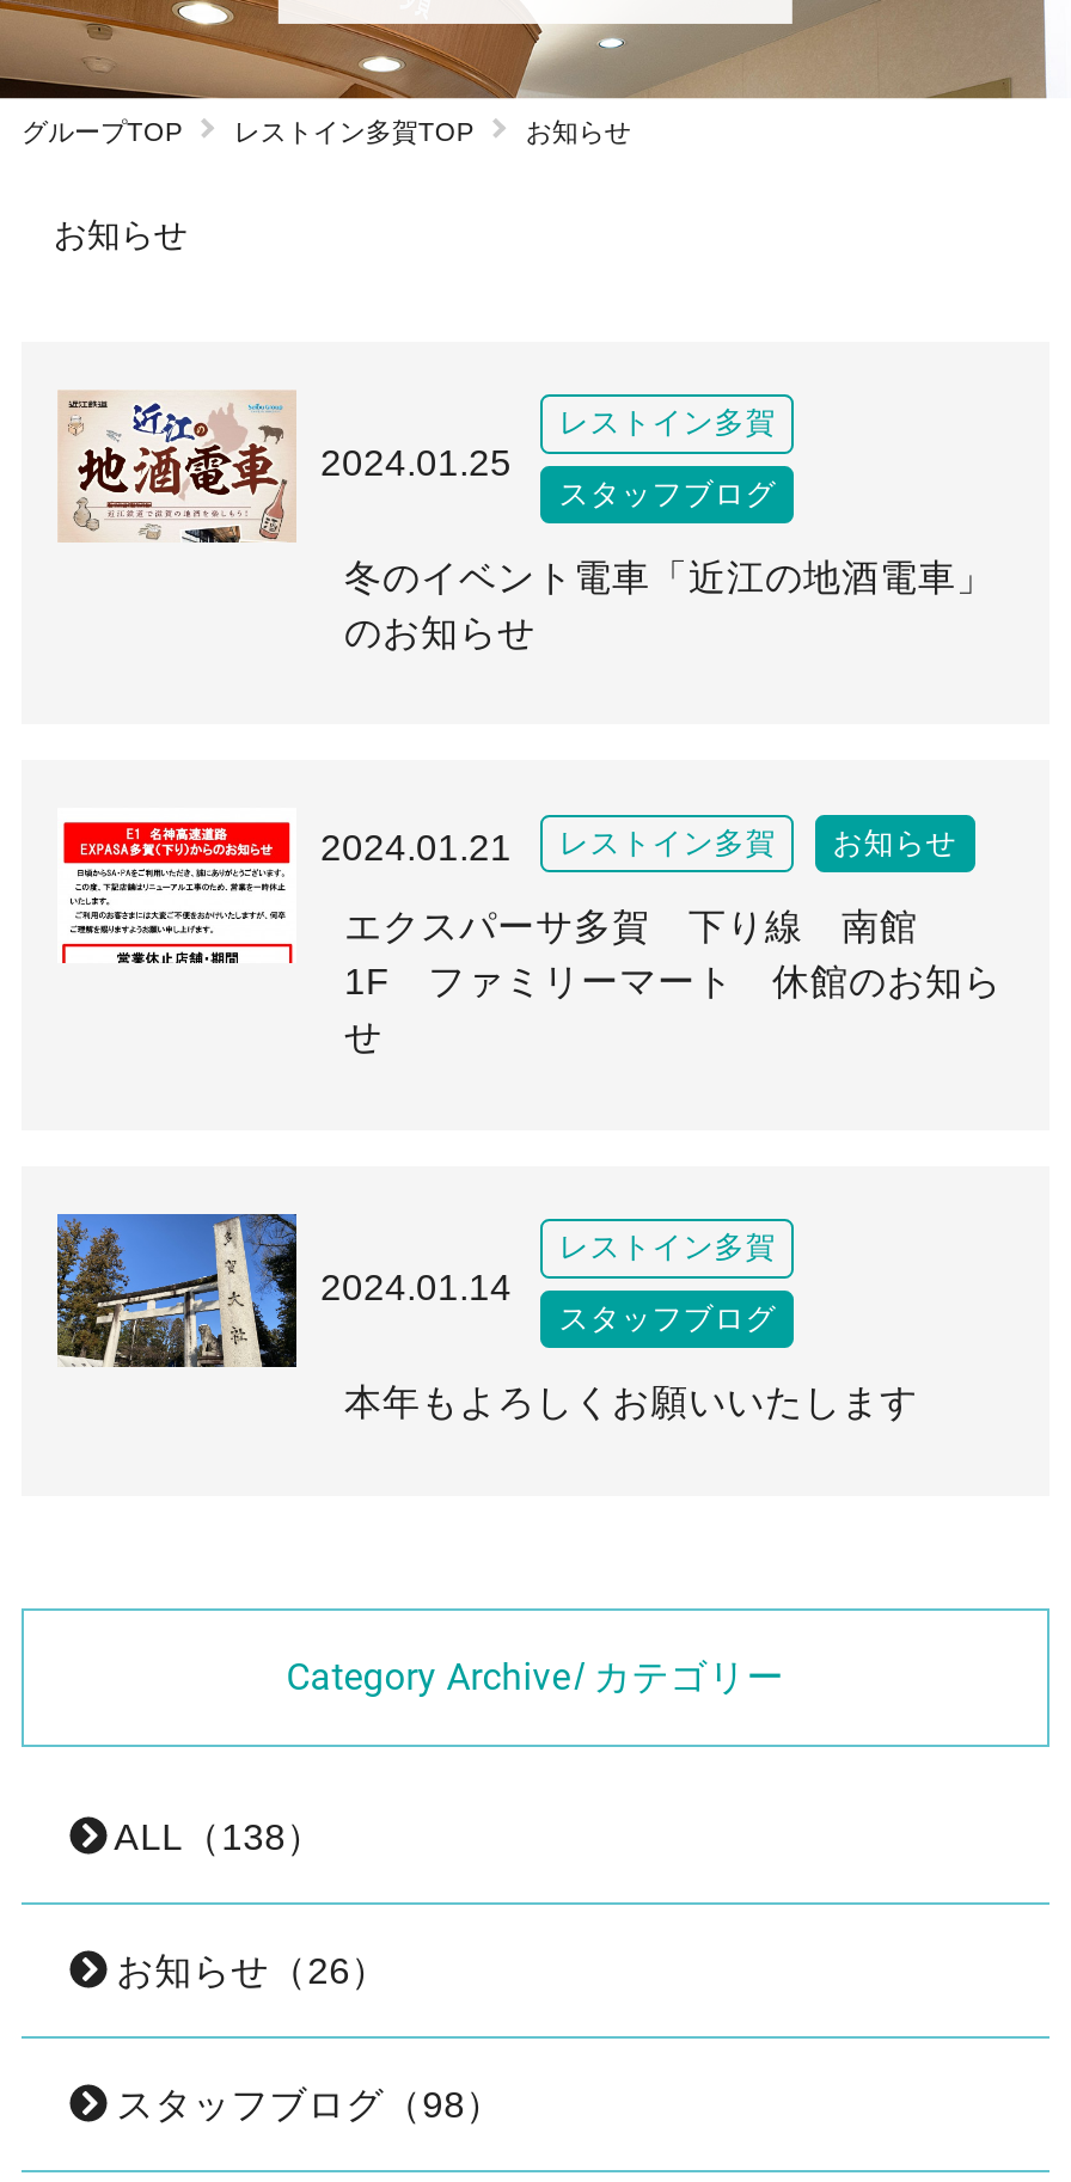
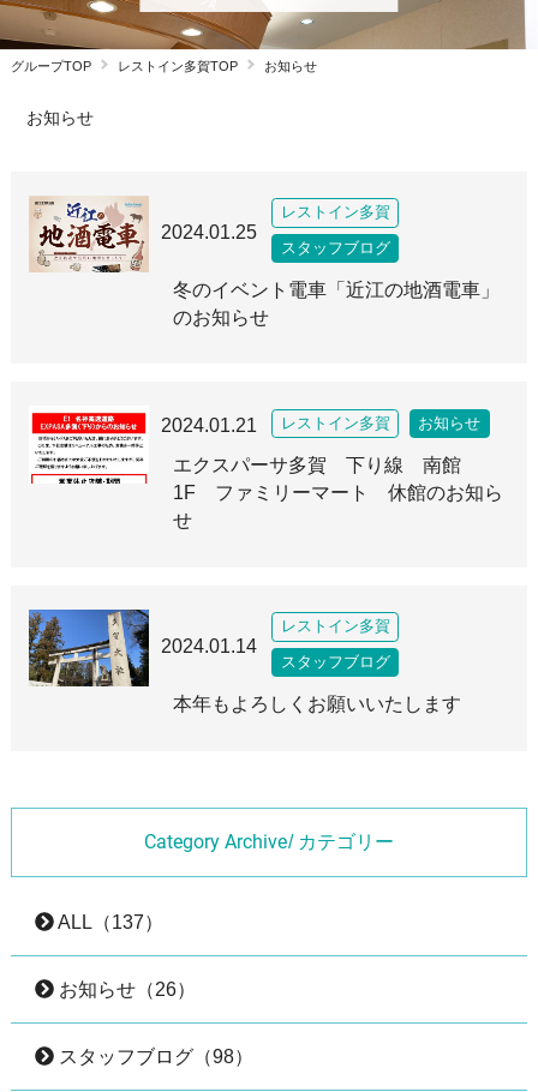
- ALL（138）
+ ALL（137）
